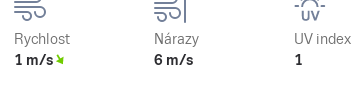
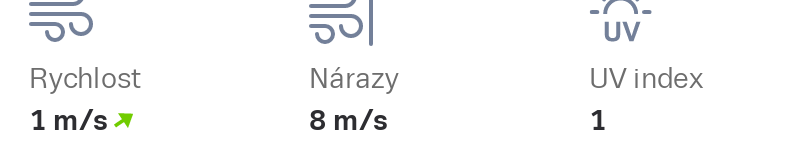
- 6 m/s
+ 8 m/s
